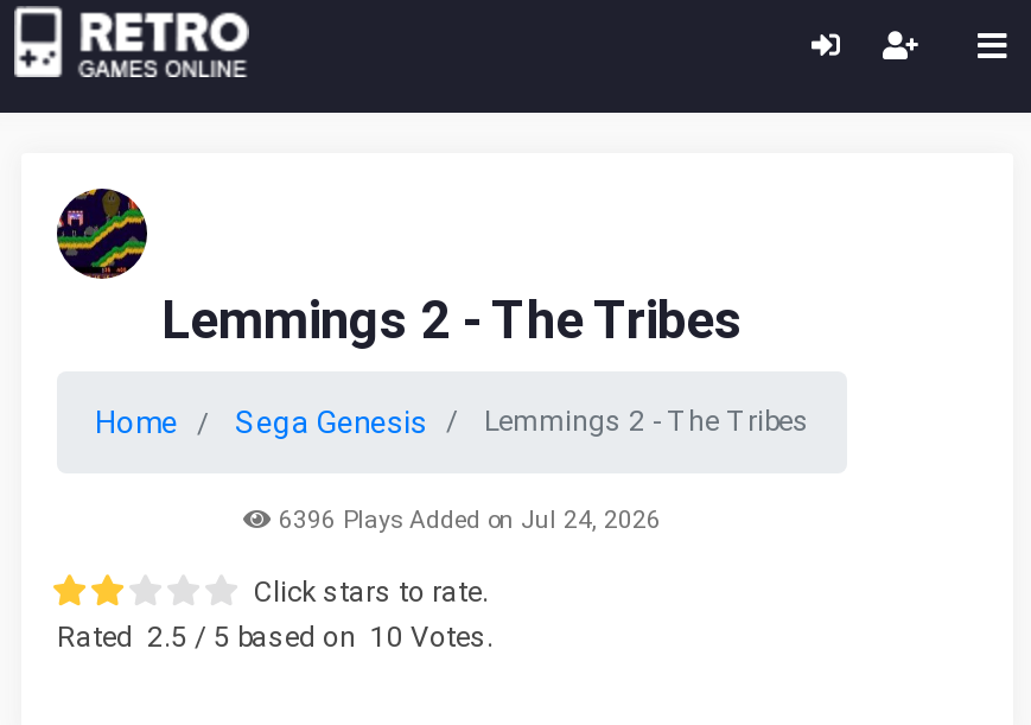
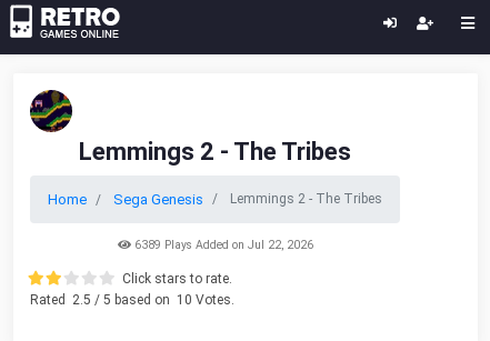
- 6396 Plays Added on Jul 24, 2026
+ 6389 Plays Added on Jul 22, 2026
